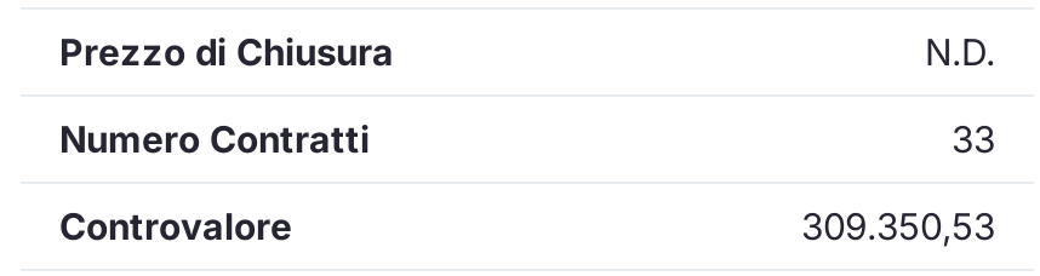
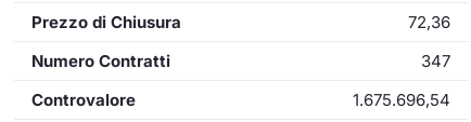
- N.D.
+ 72,36

- 33
+ 347

- 309.350,53
+ 1.675.696,54
